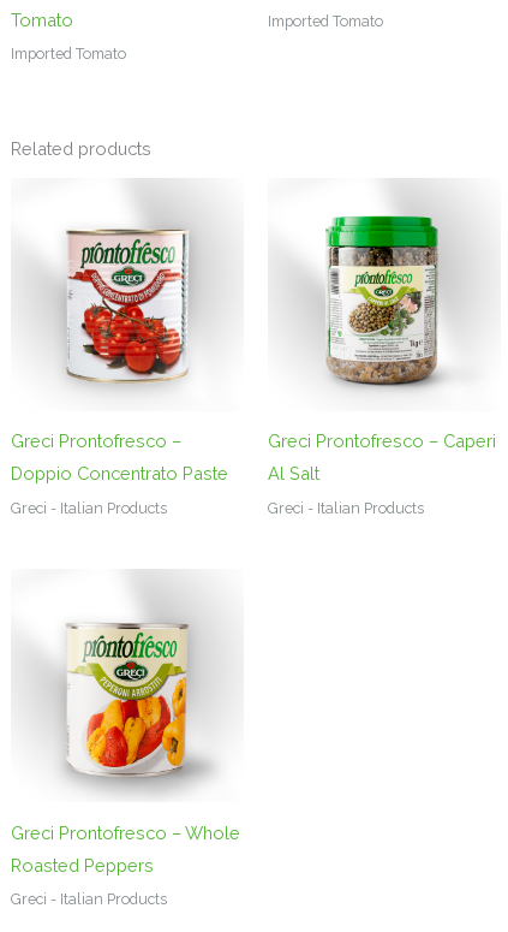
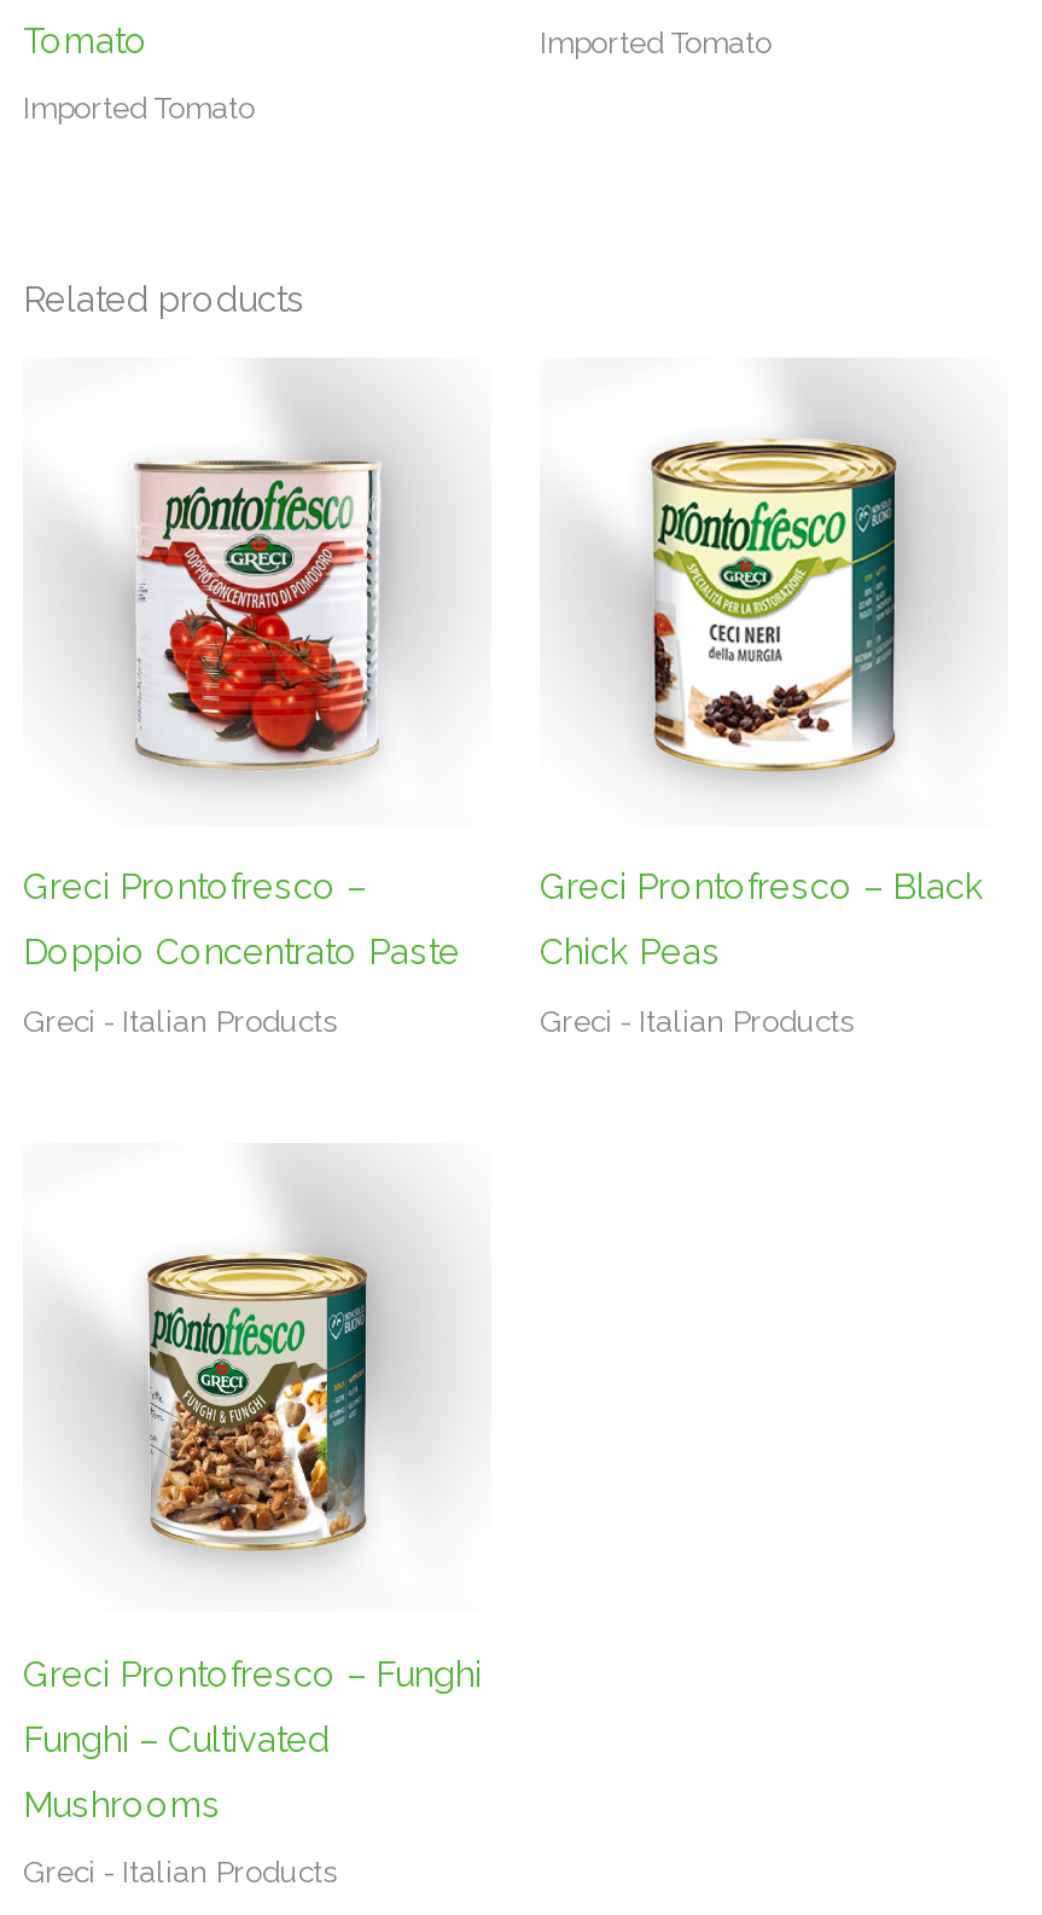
- [image]
- Greci Prontofresco – Caperi
+ [image]
+ Greci Prontofresco – Black

- Al Salt
+ Chick Peas

- [image]
- Greci Prontofresco – Whole
- Roasted Peppers
+ [image]
+ Greci Prontofresco – Funghi
+ Funghi – Cultivated
+ Mushrooms
